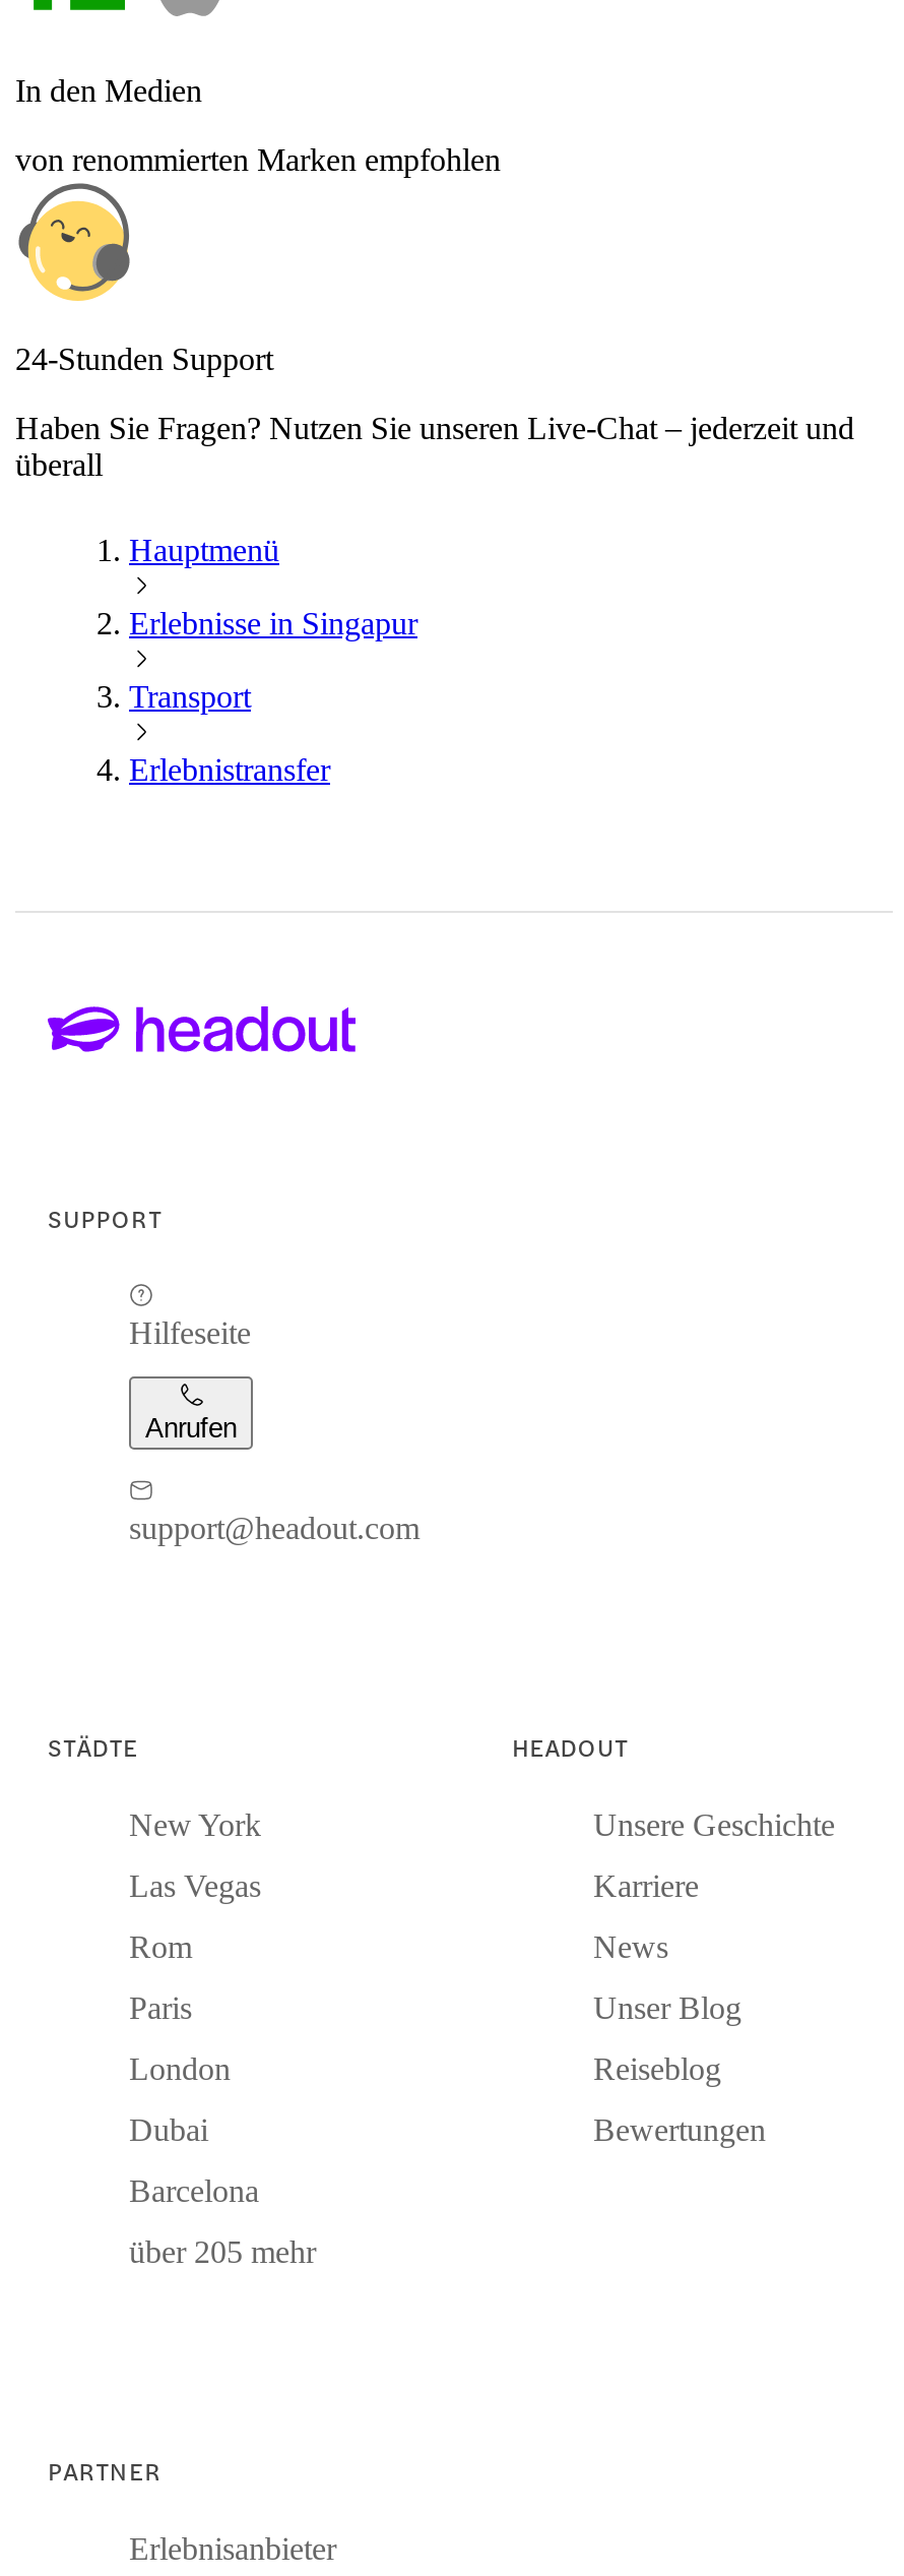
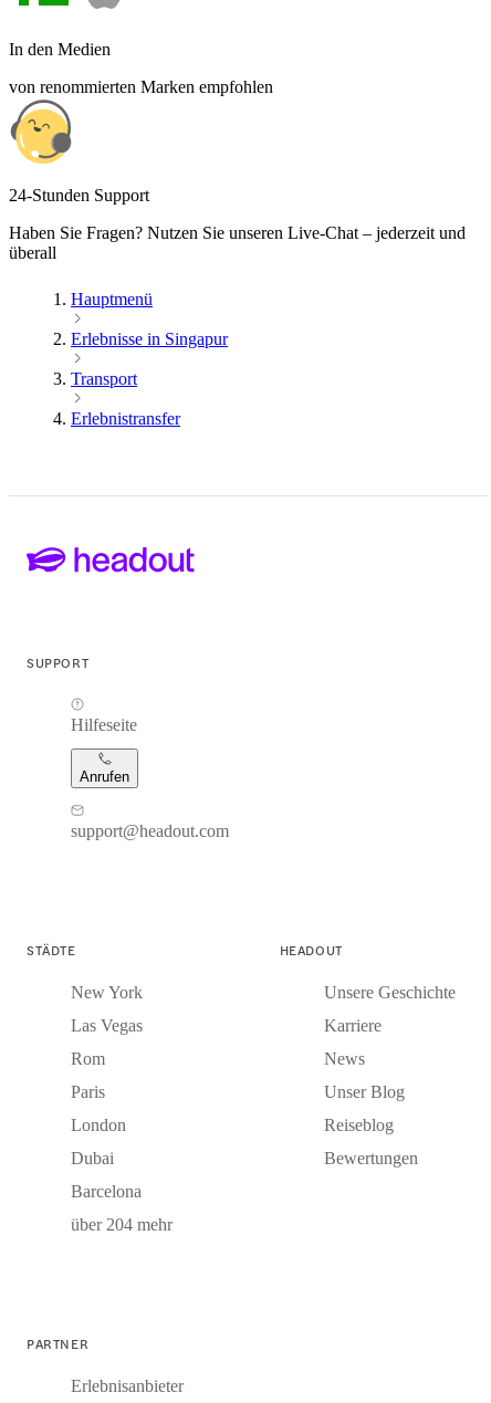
- über 205 mehr
+ über 204 mehr
